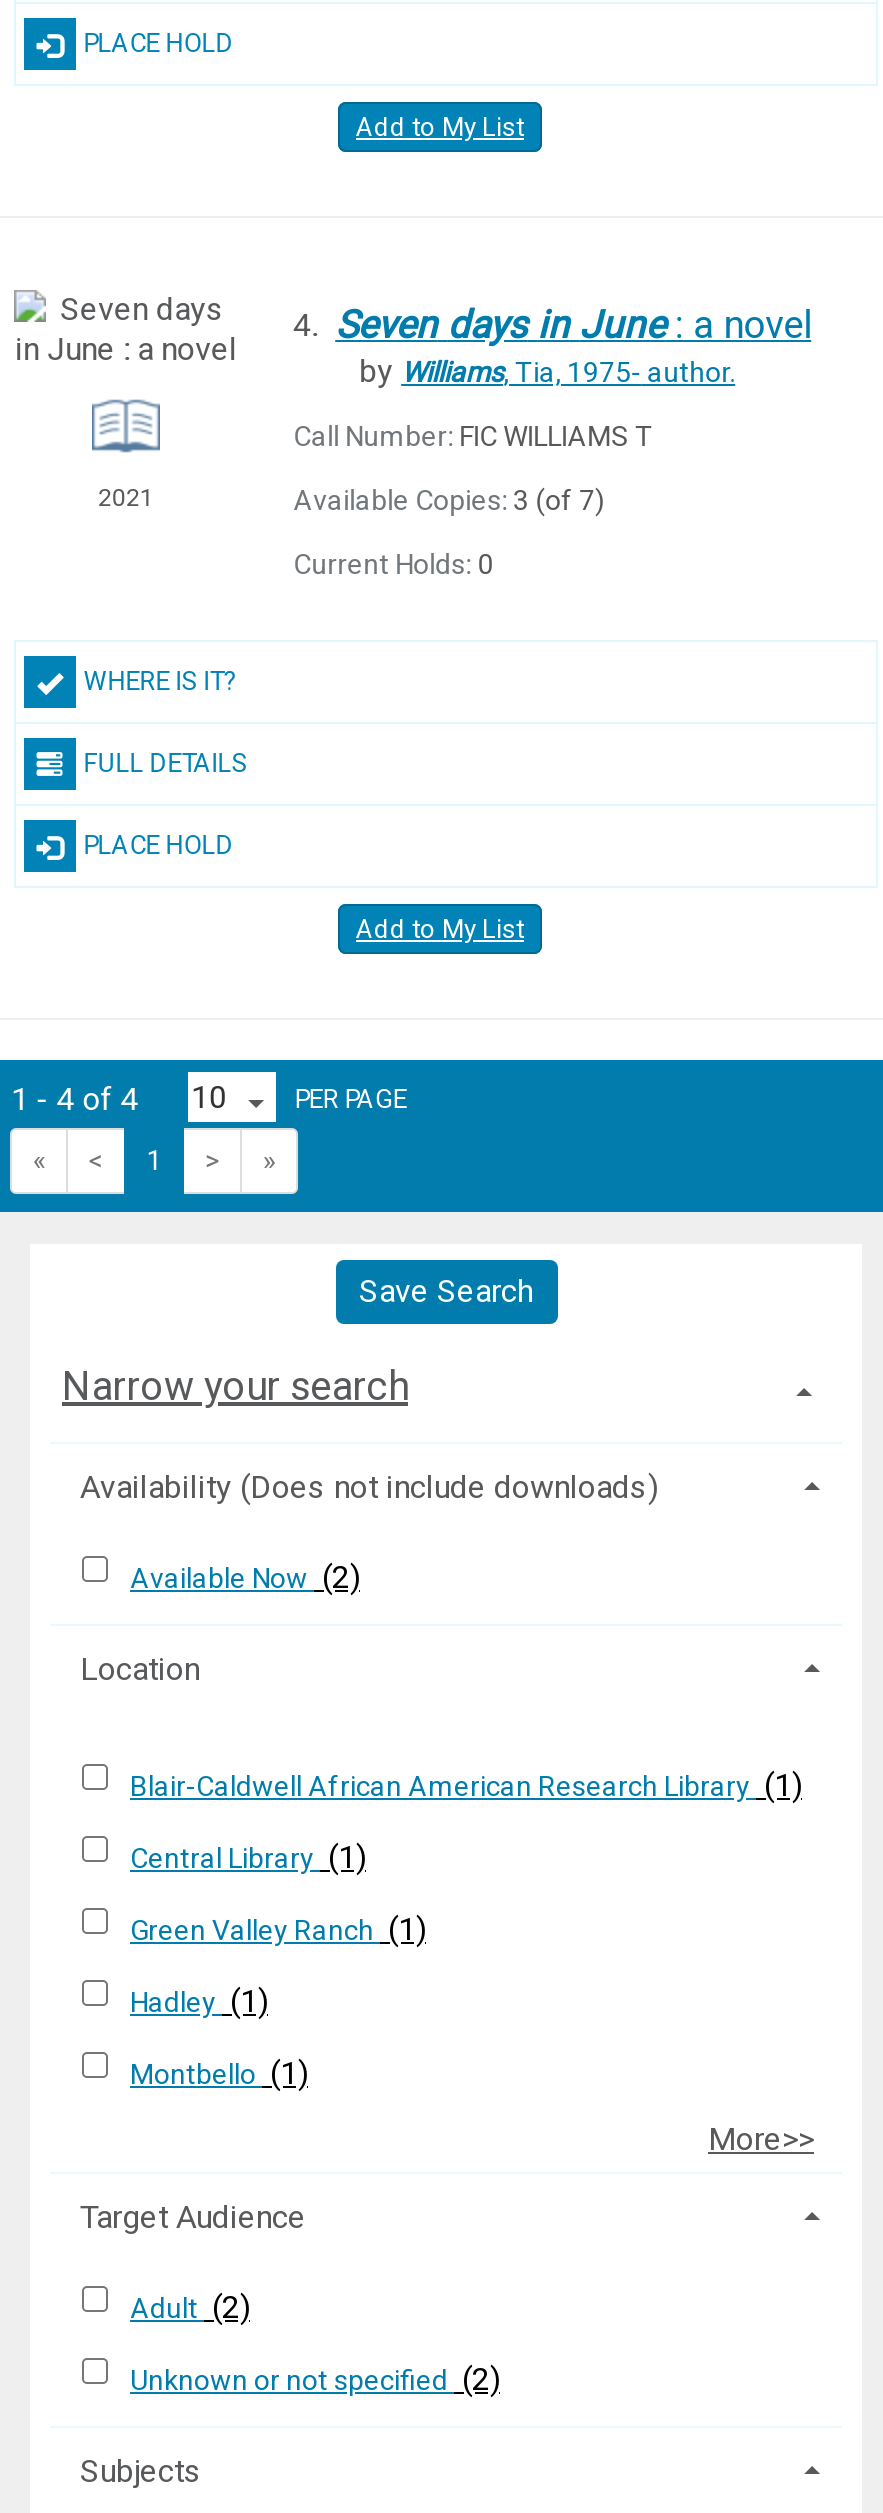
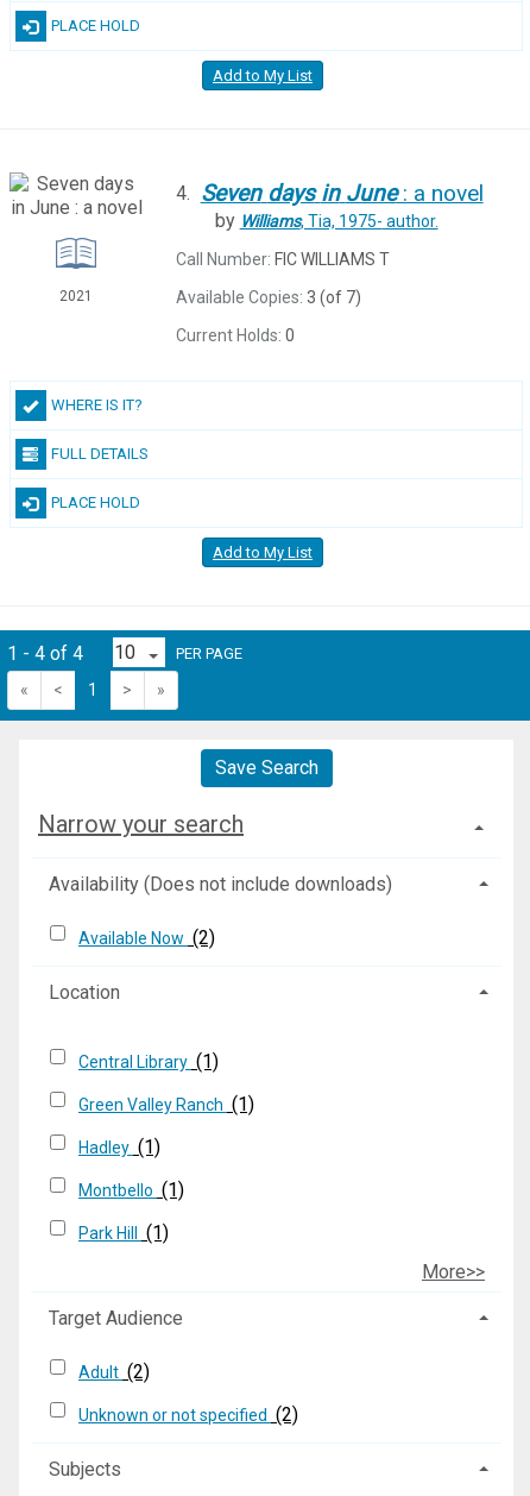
- Blair-Caldwell African American Research Library (1)

moved up: Central Library (1) | Green Valley Ranch (1) | Hadley (1) | Montbello (1)

+ Park Hill (1)
